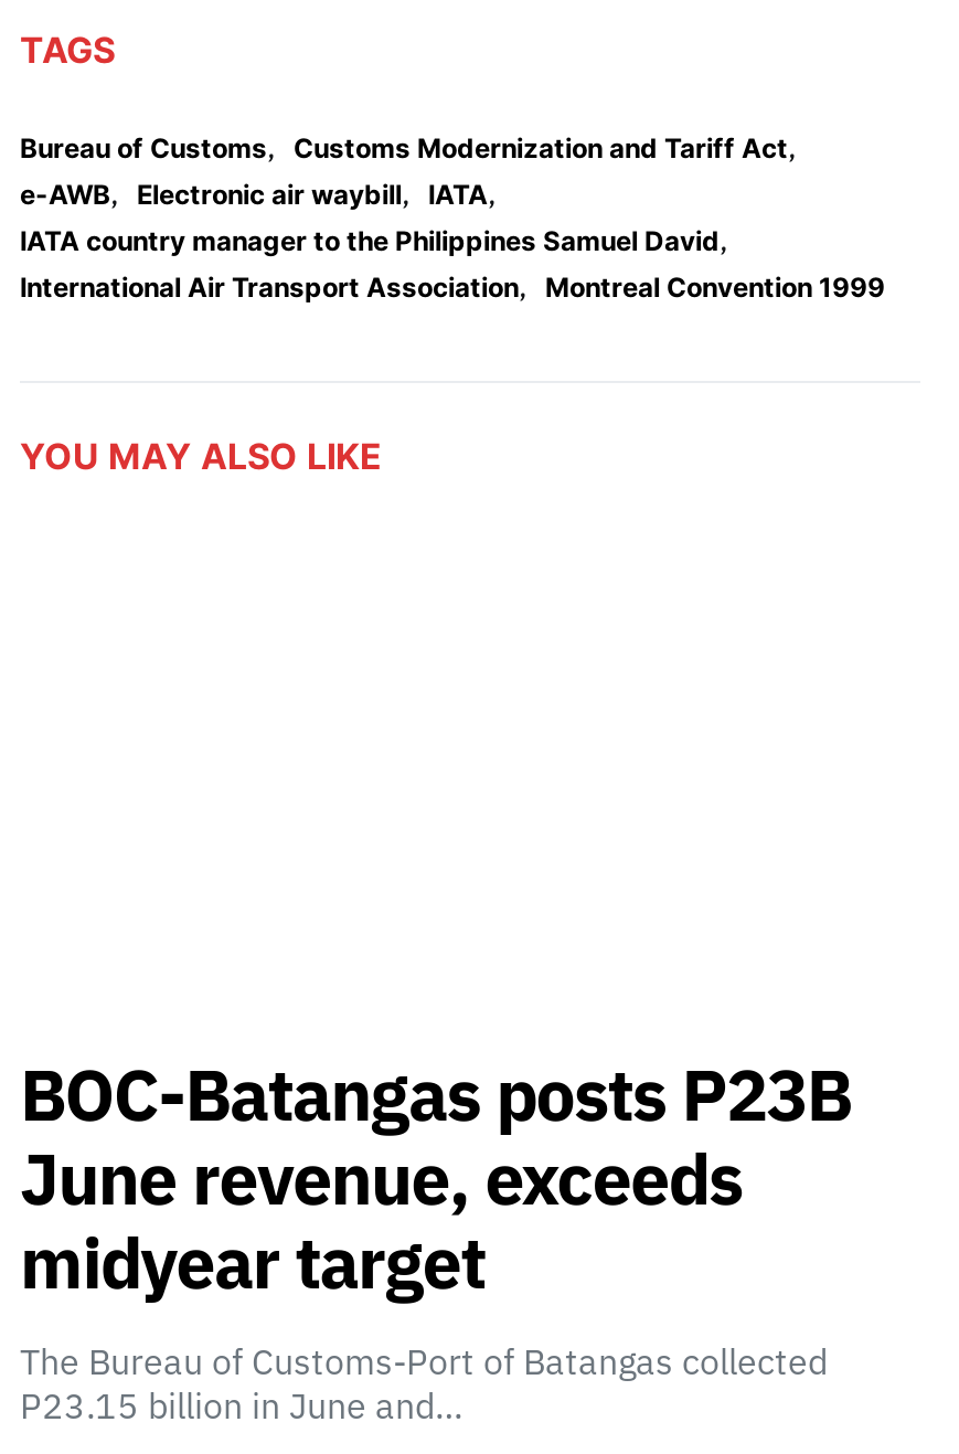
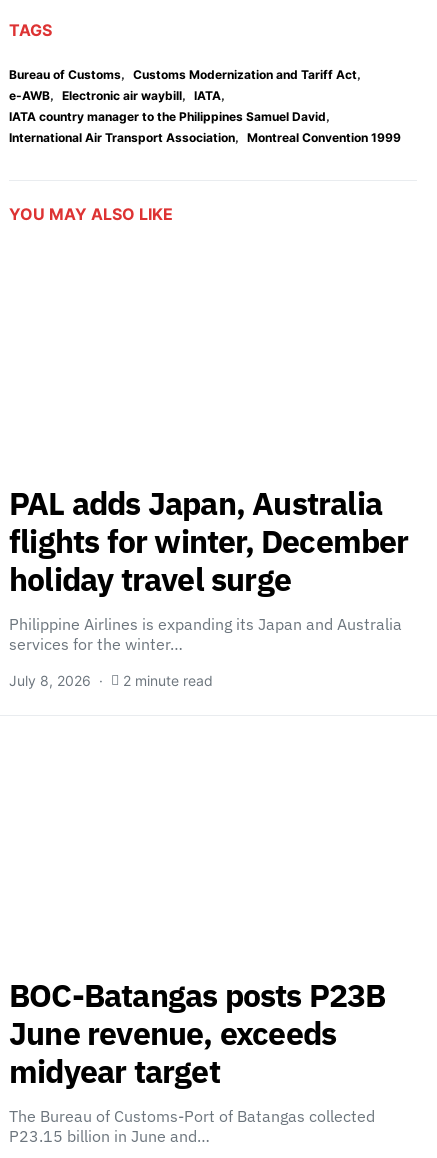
+ PAL adds Japan, Australia
+ flights for winter, December
+ holiday travel surge
+ Philippine Airlines is expanding its Japan and Australia
+ services for the winter…
+ July 8, 2026
+ 2 minute read
